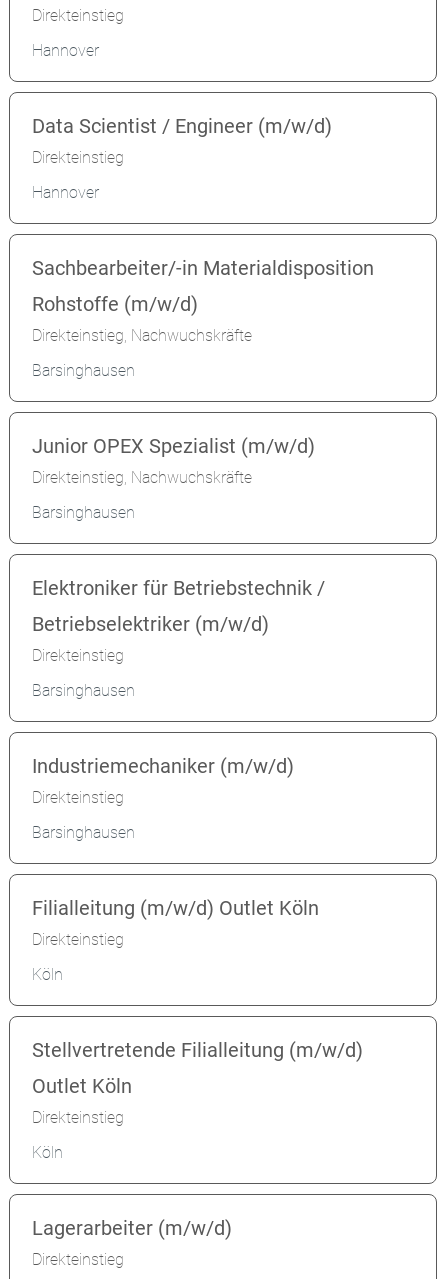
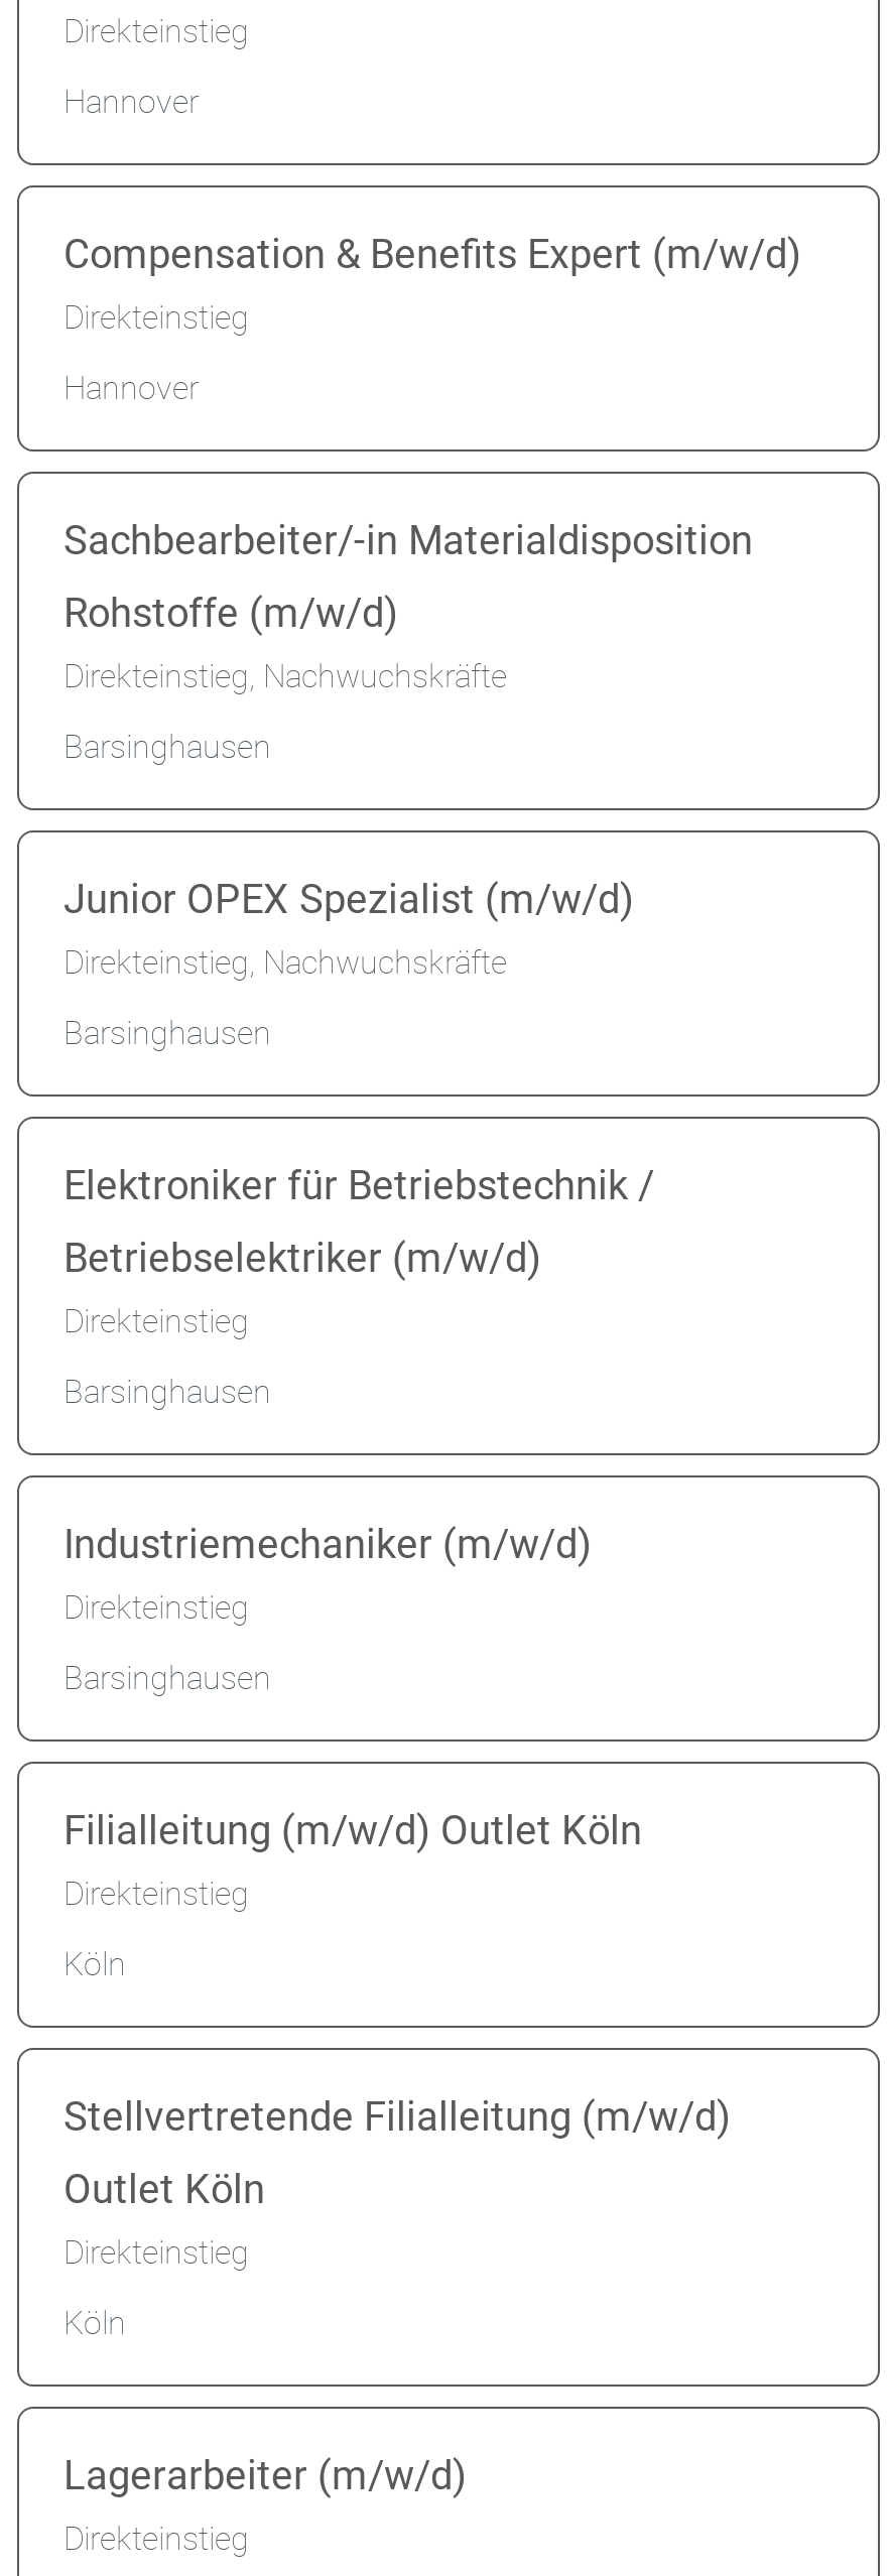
- Data Scientist / Engineer (m/w/d)
+ Compensation & Benefits Expert (m/w/d)
